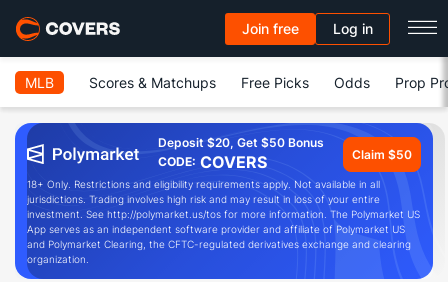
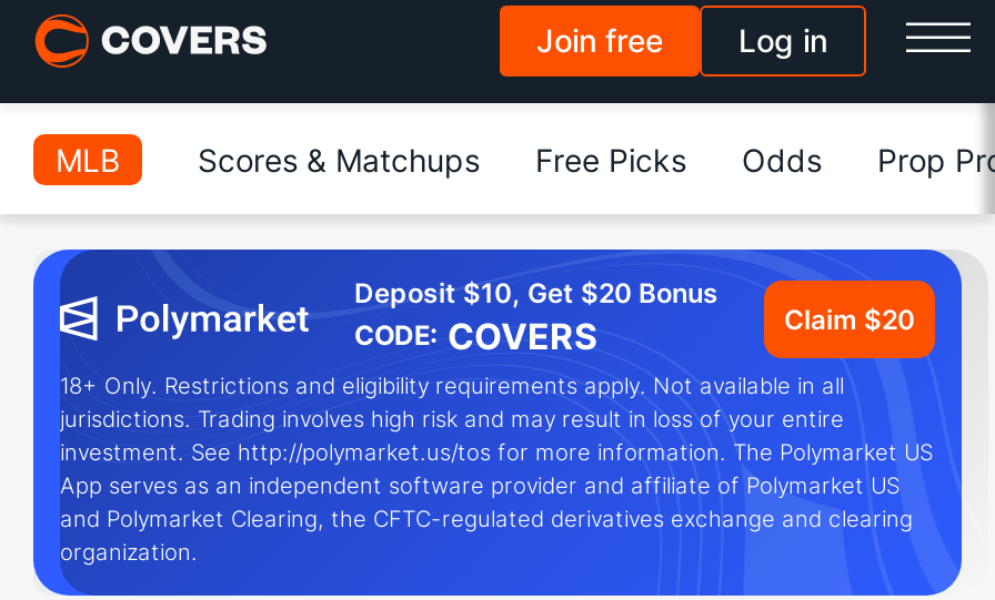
- Deposit $20, Get $50 Bonus
+ Deposit $10, Get $20 Bonus

- Claim $50
+ Claim $20
